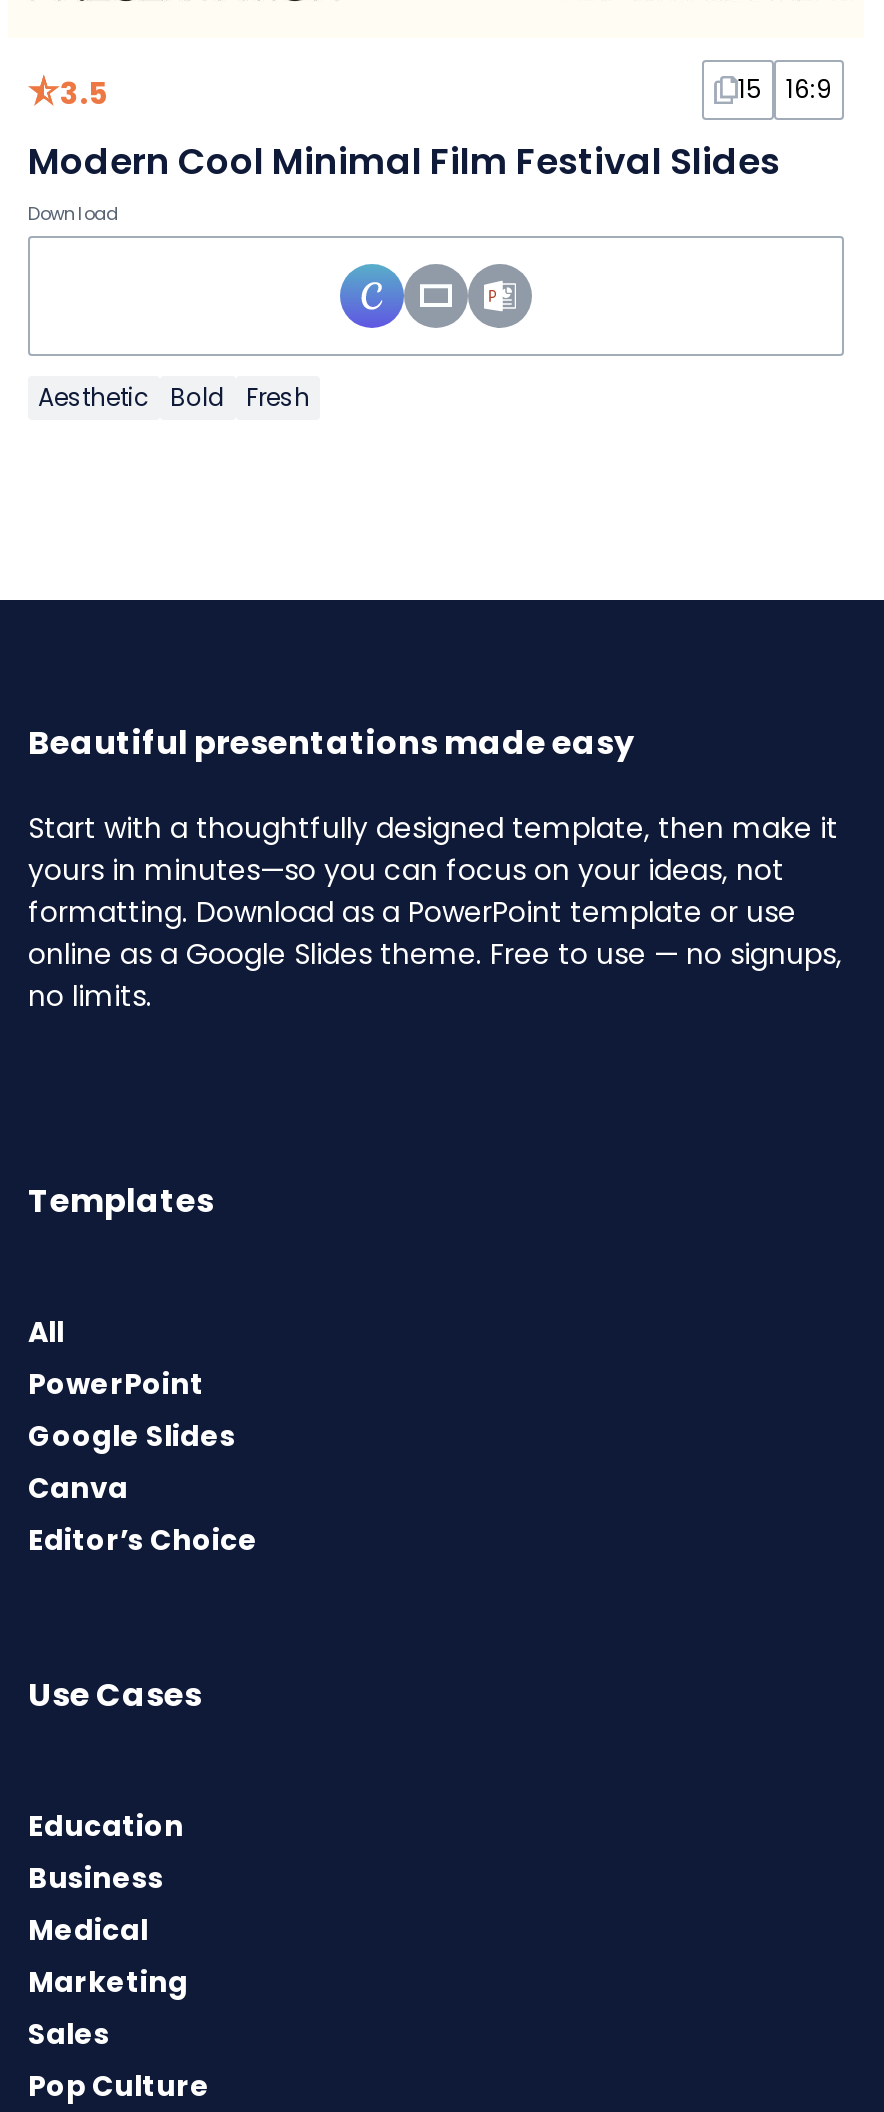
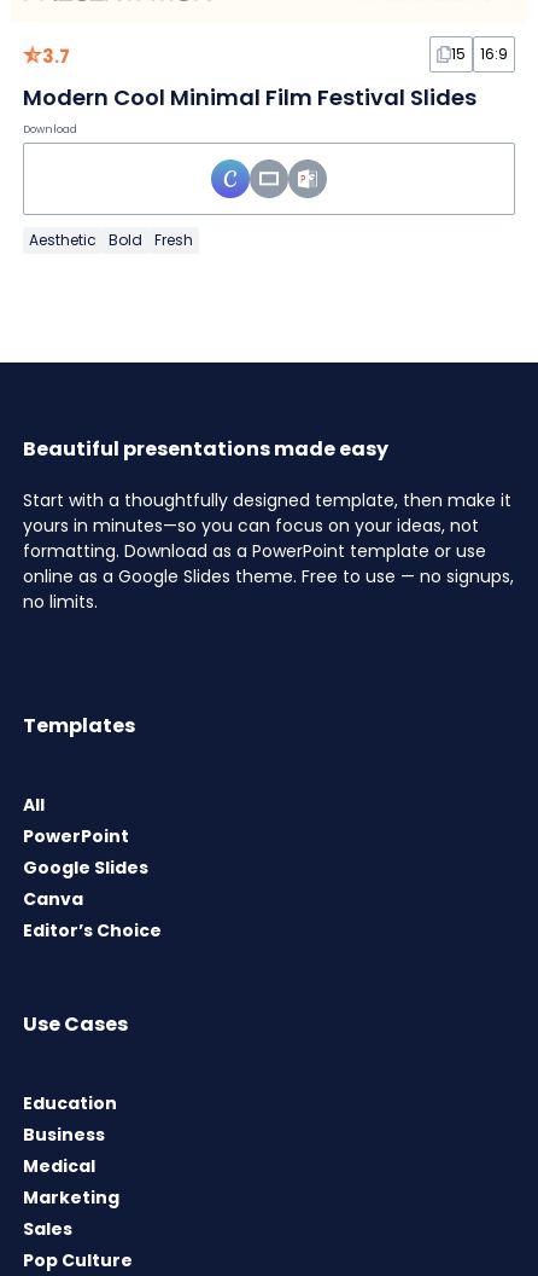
- 3.5
+ 3.7
